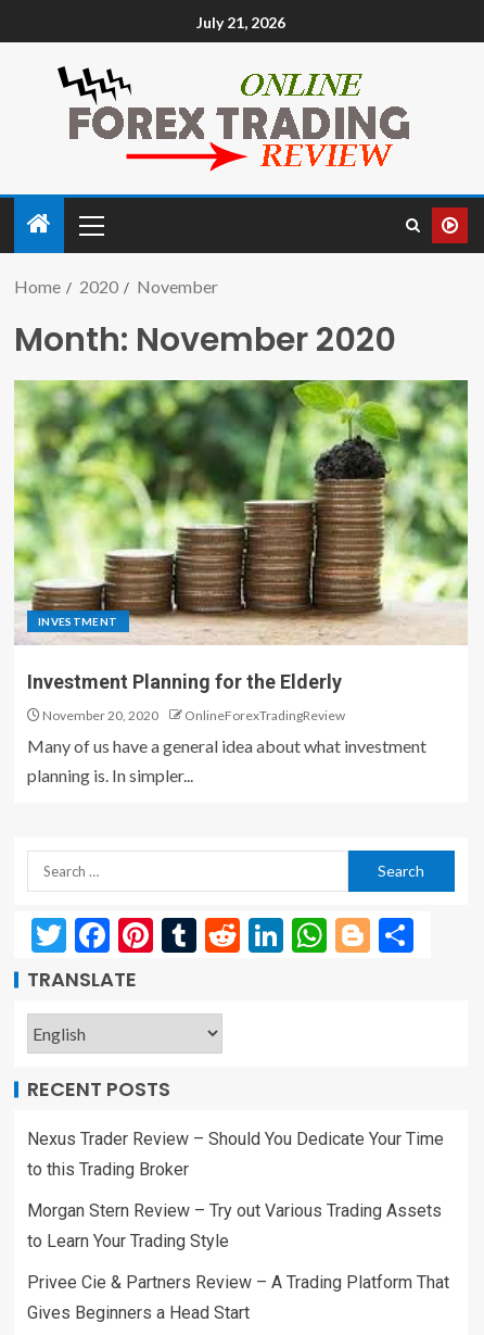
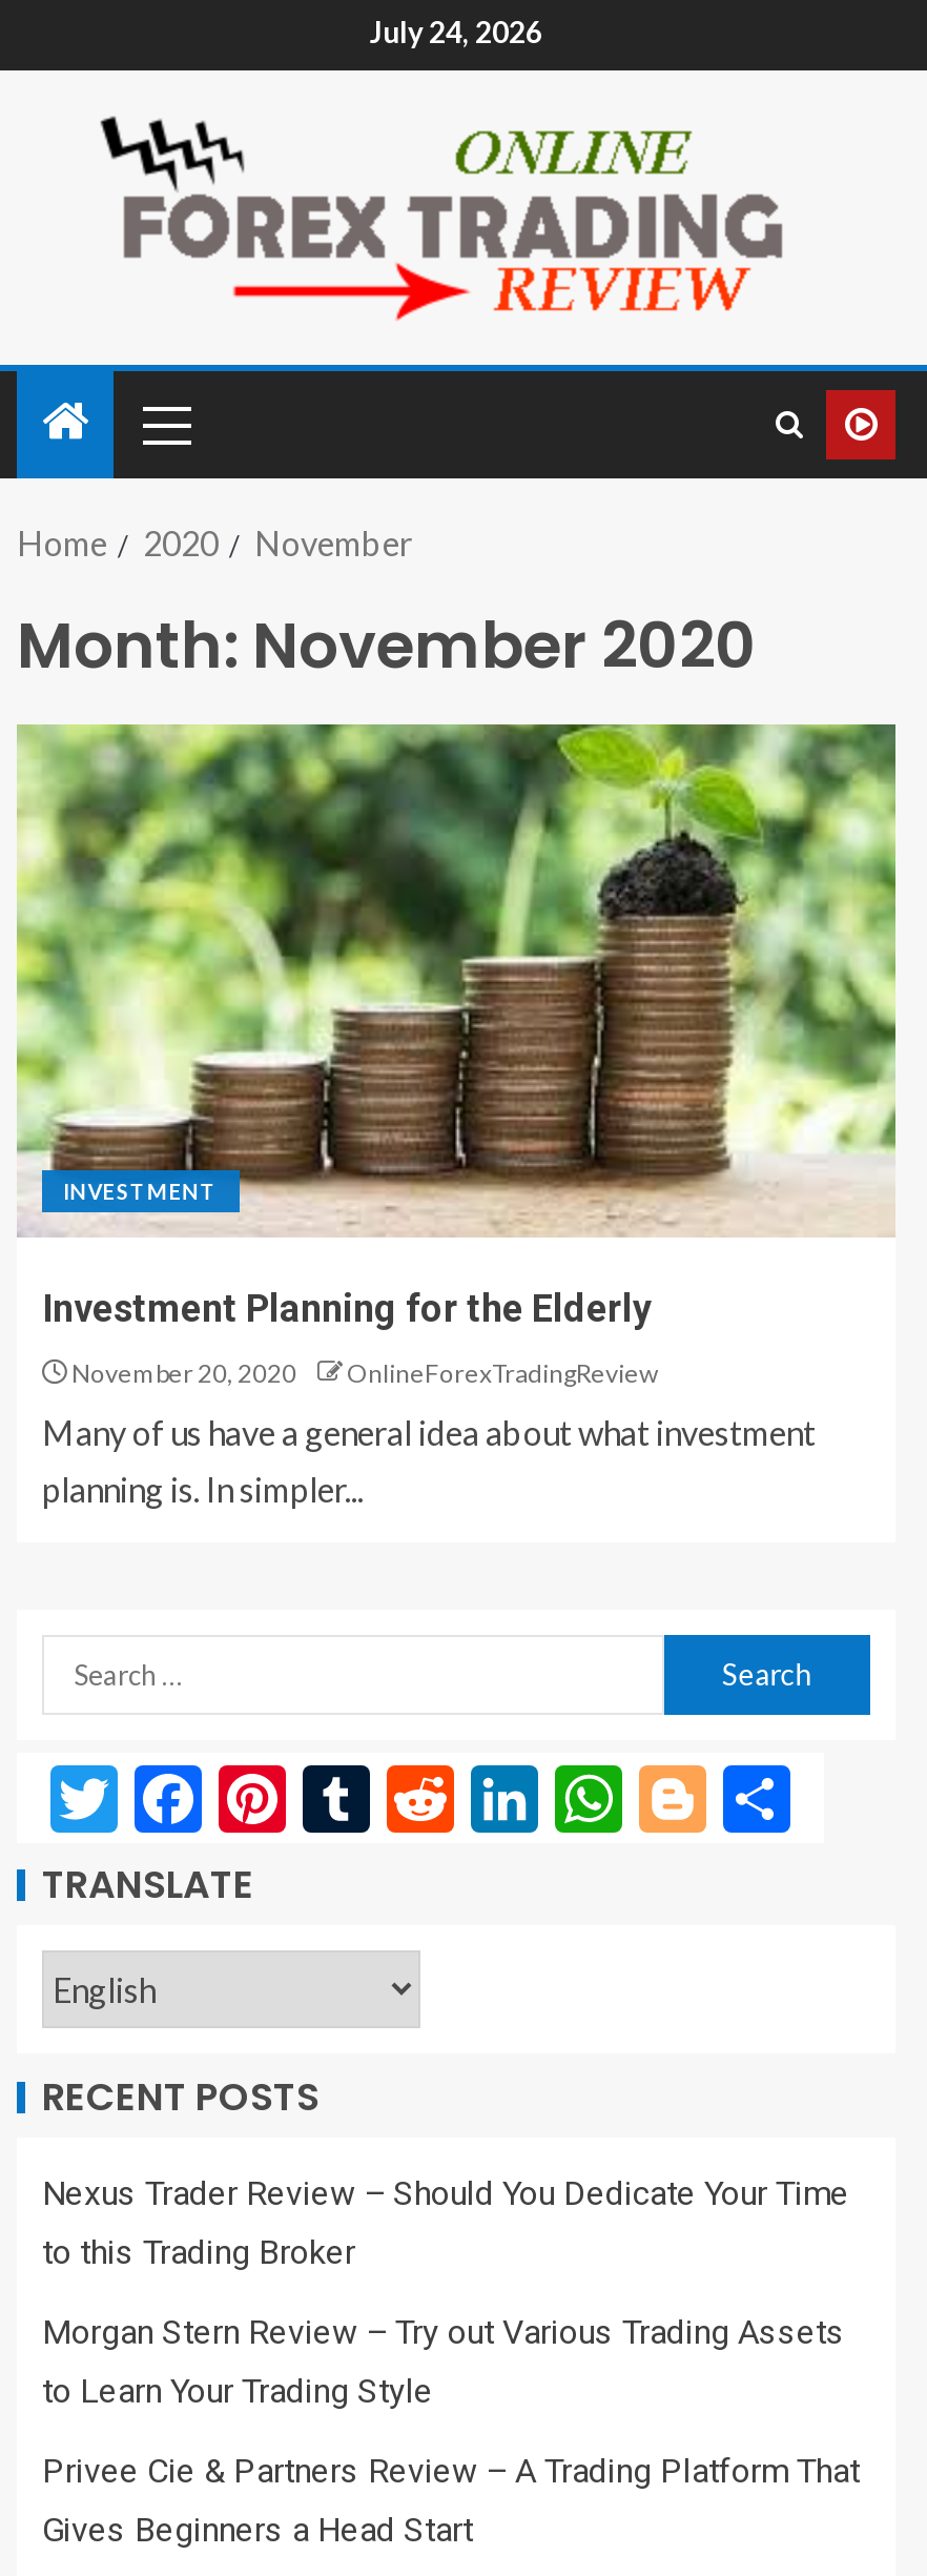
- July 21, 2026
+ July 24, 2026
